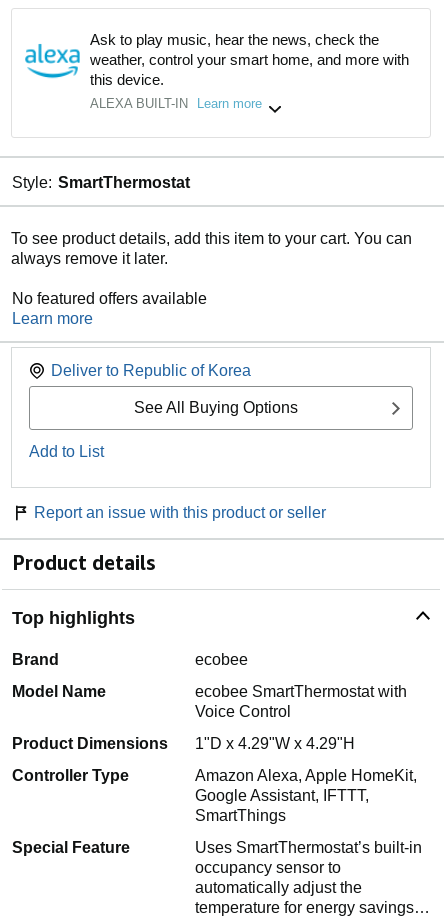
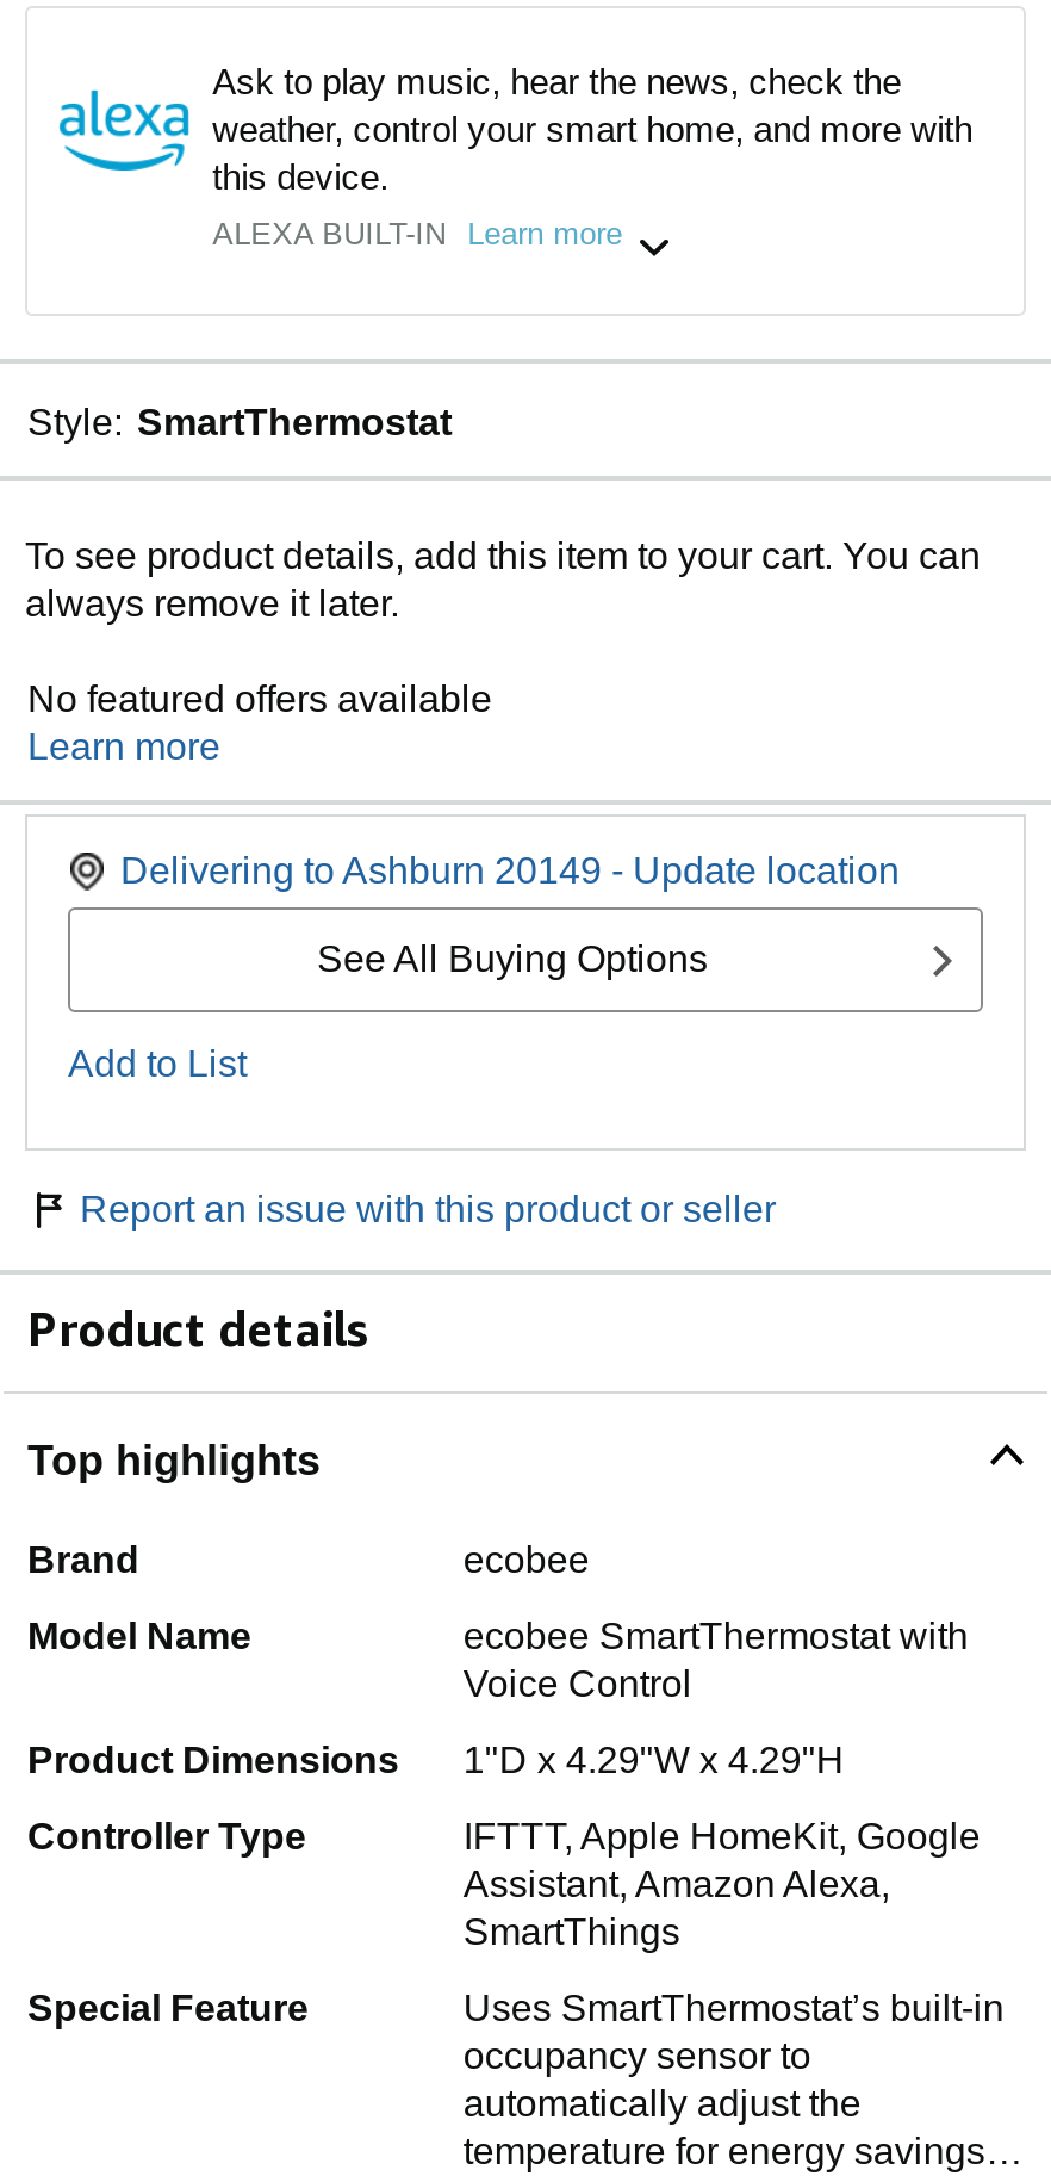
- Deliver to Republic of Korea
+ Delivering to Ashburn 20149 - Update location

- Amazon Alexa, Apple HomeKit,
- Google Assistant, IFTTT,
+ IFTTT, Apple HomeKit, Google
+ Assistant, Amazon Alexa,
